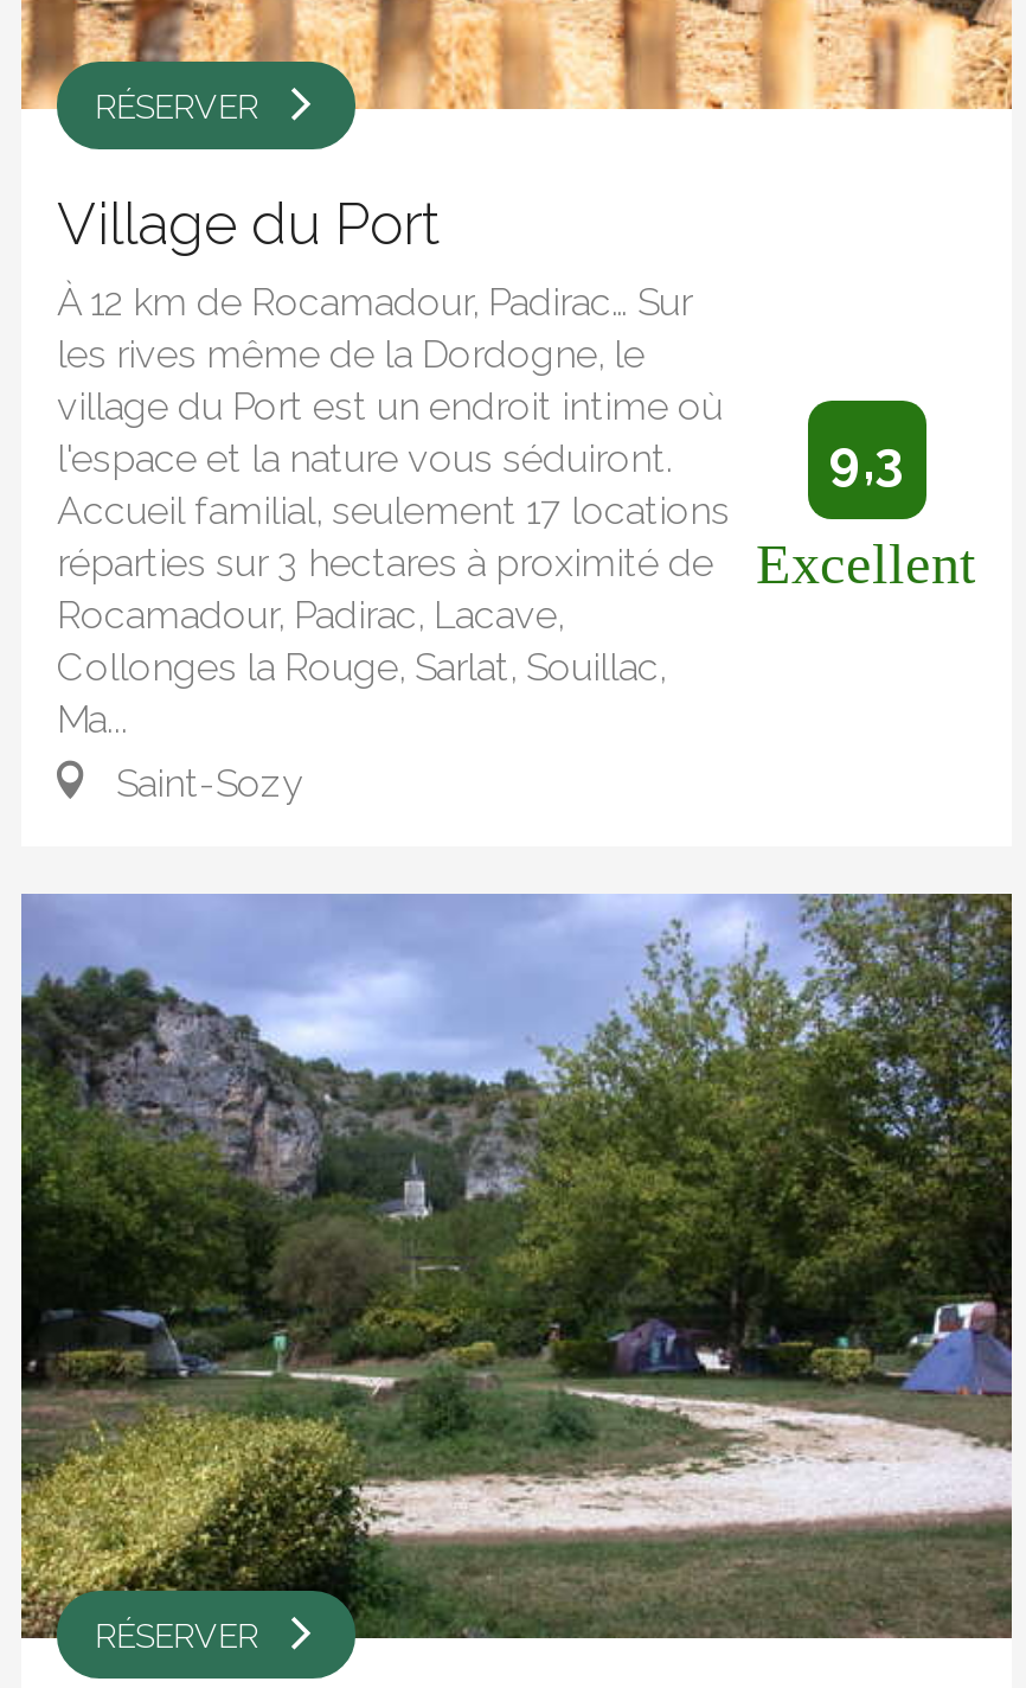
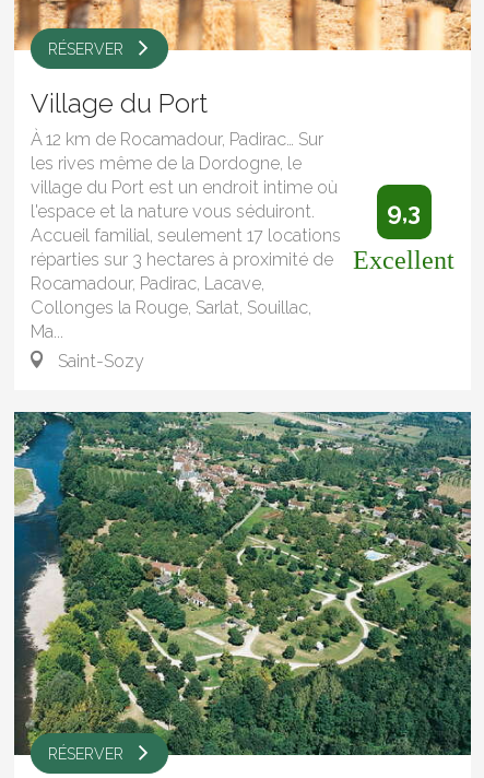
- [image]
+ [image]
